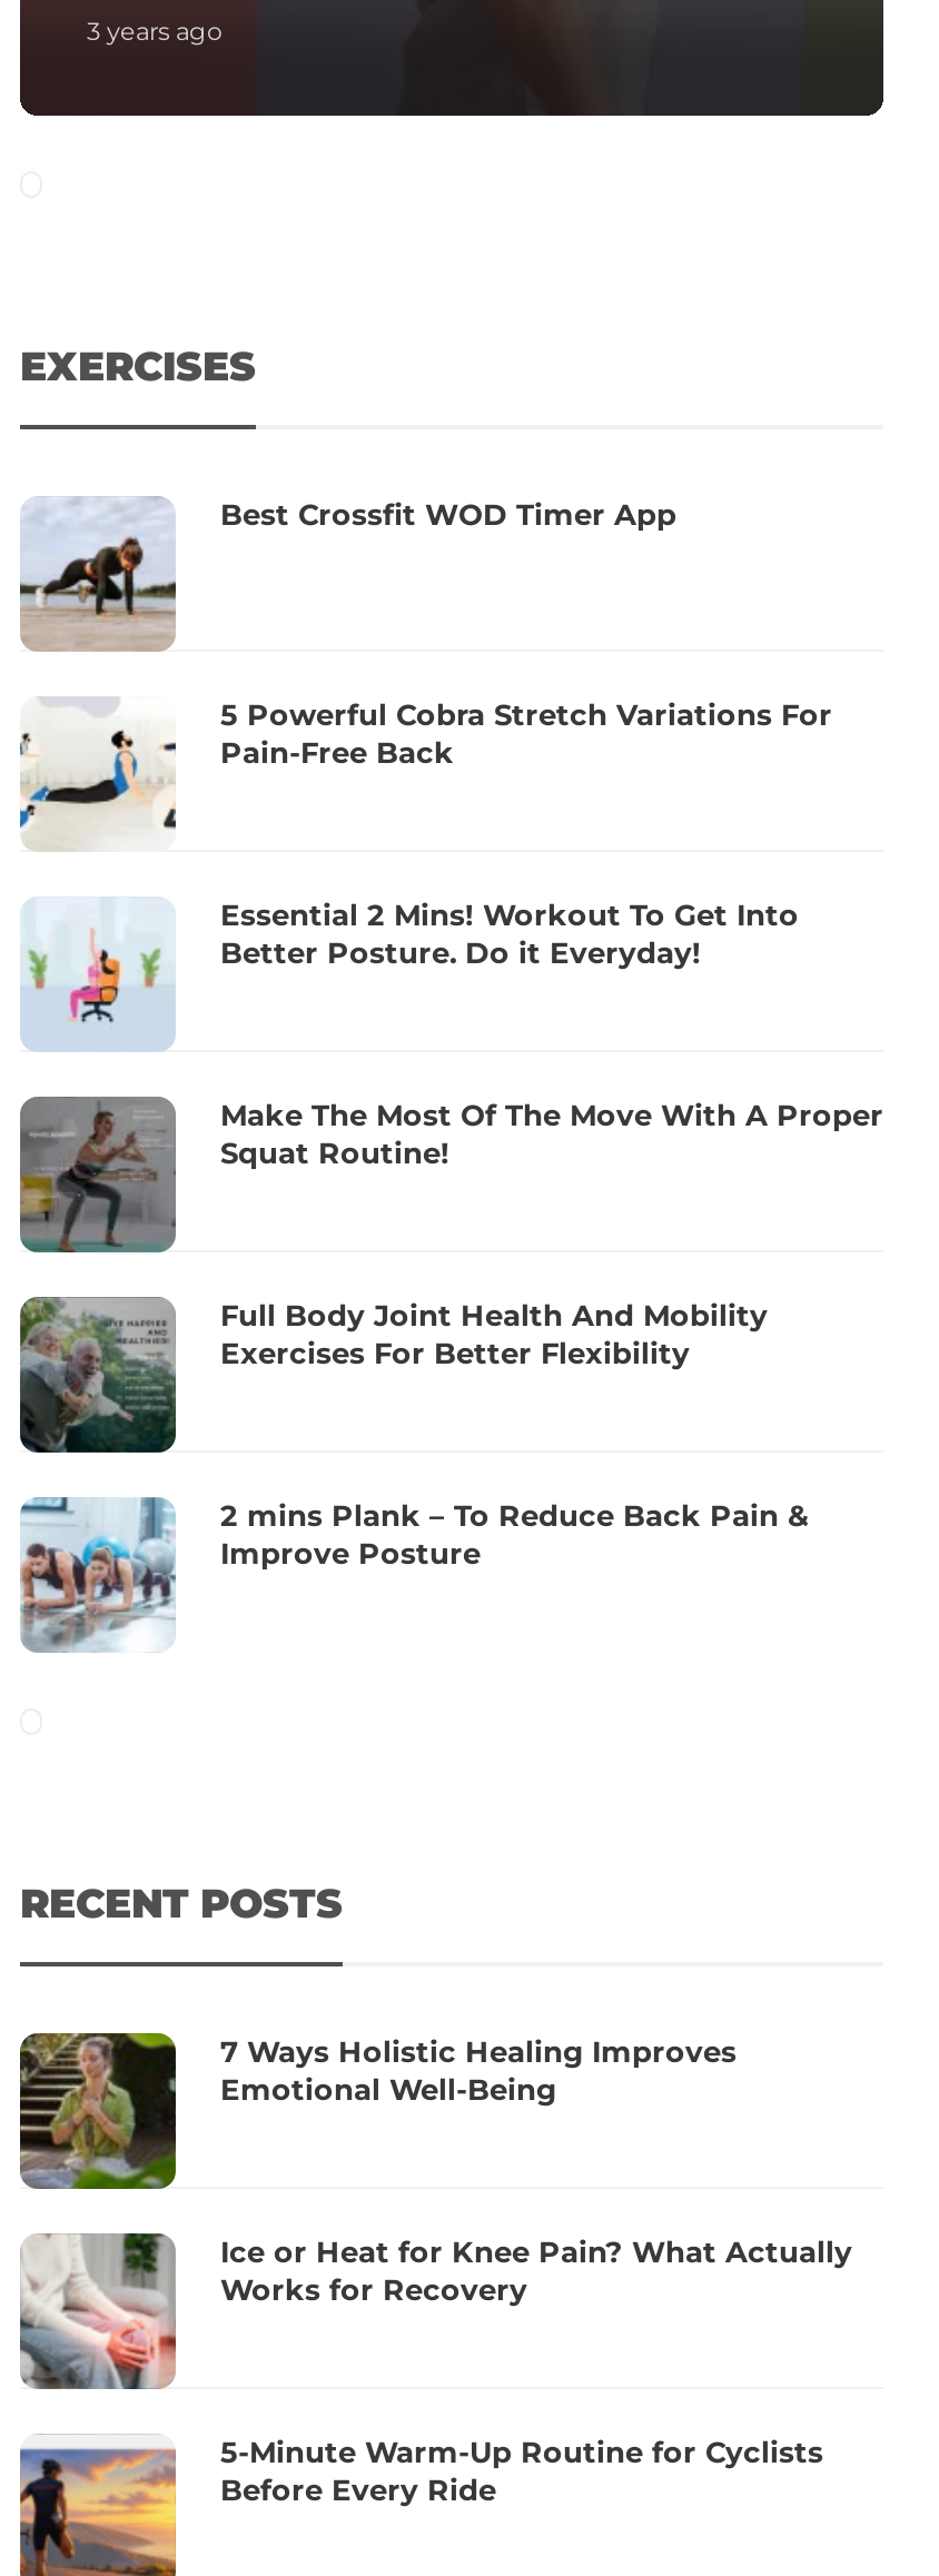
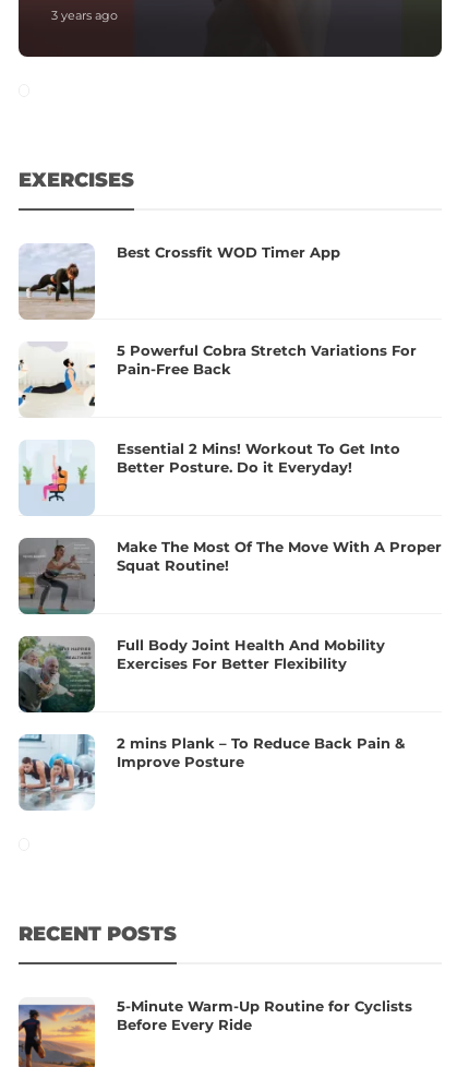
- [image]
- 7 Ways Holistic Healing Improves
- Emotional Well-Being

- [image]
- Ice or Heat for Knee Pain? What Actually
- Works for Recovery
